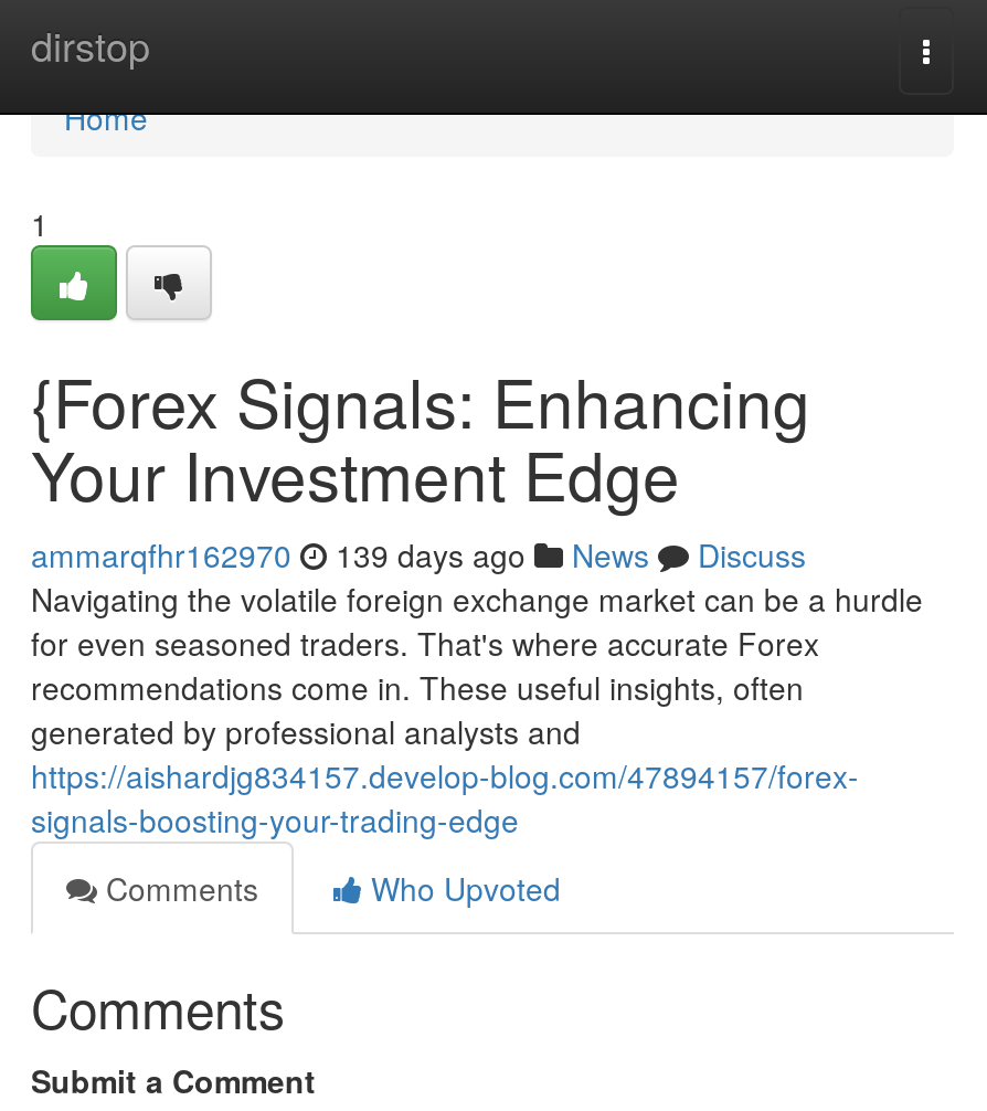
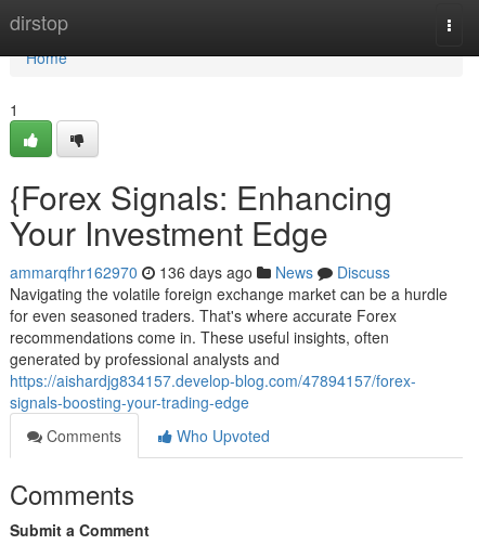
- ammarqfhr162970 139 days ago News Discuss
+ ammarqfhr162970 136 days ago News Discuss
